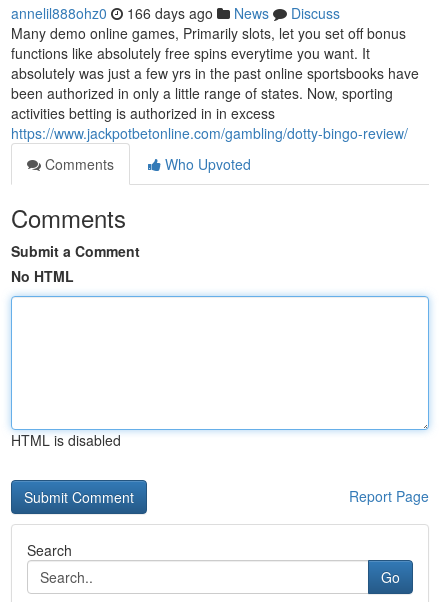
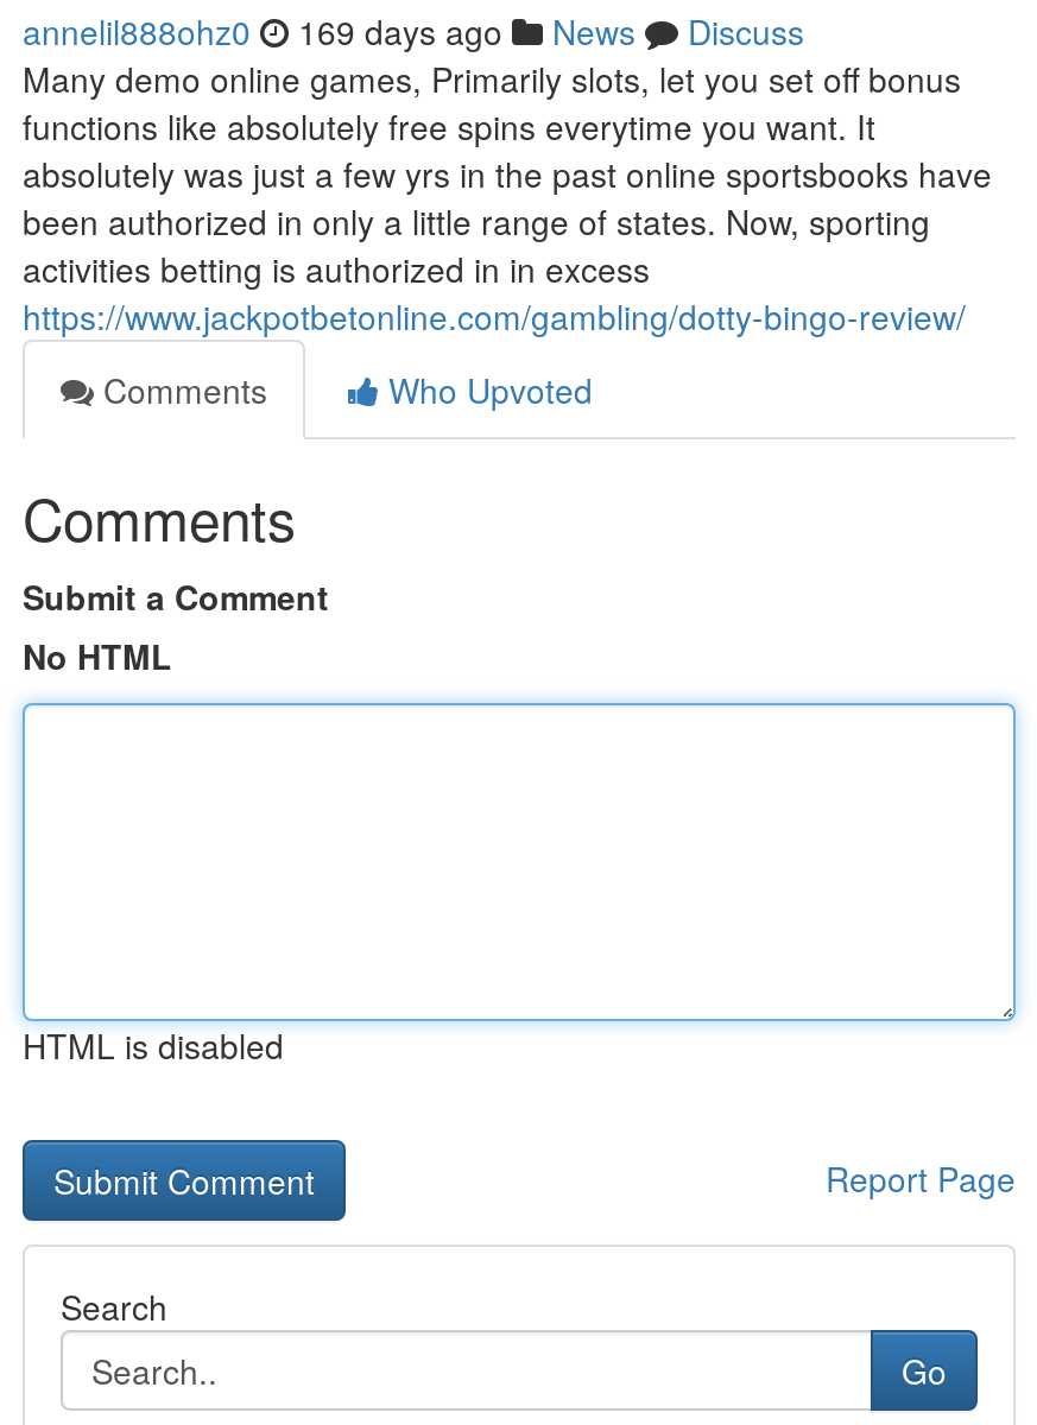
- annelil888ohz0 166 days ago News Discuss
+ annelil888ohz0 169 days ago News Discuss
